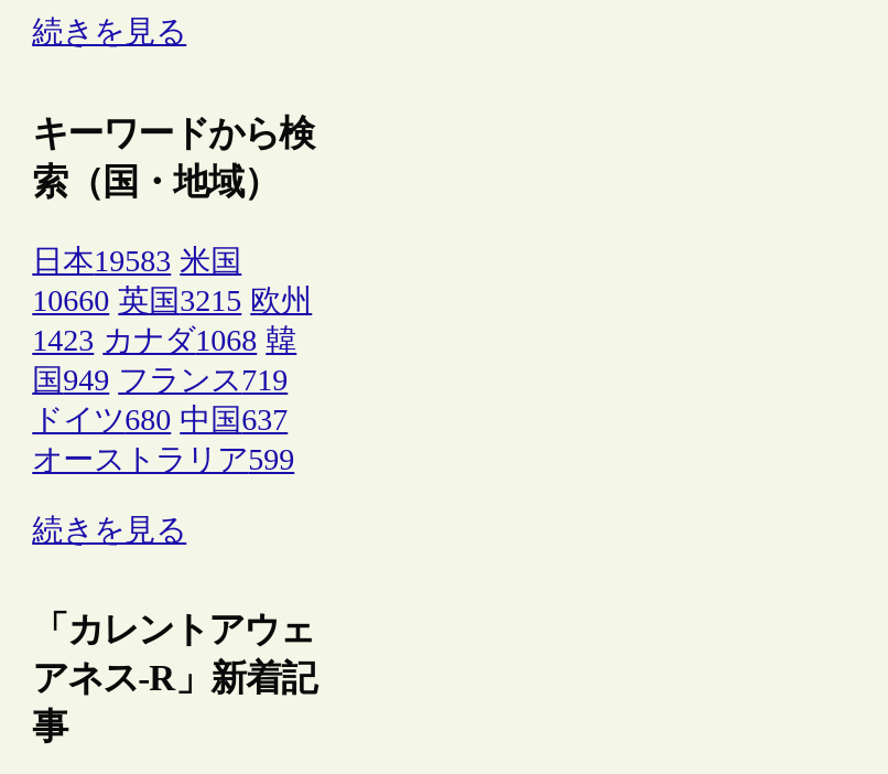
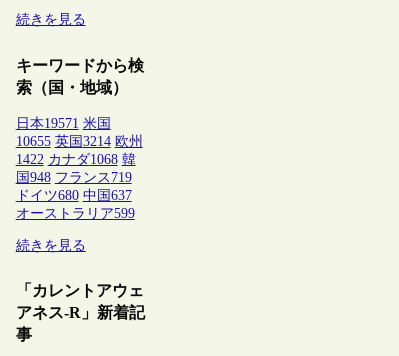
- 日本19583 米国
+ 日本19571 米国

- 10660 英国3215 欧州
+ 10655 英国3214 欧州

- 1423 カナダ1068 韓
+ 1422 カナダ1068 韓

- 国949 フランス719
+ 国948 フランス719
